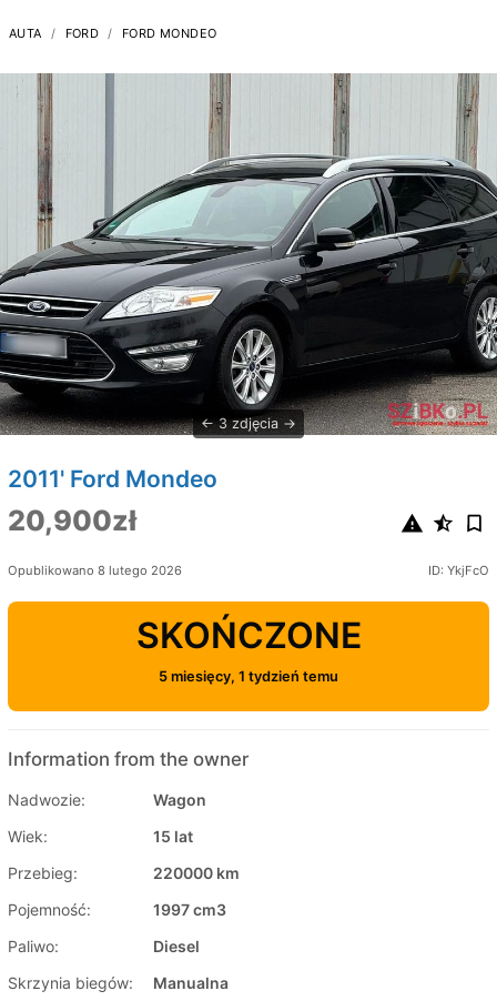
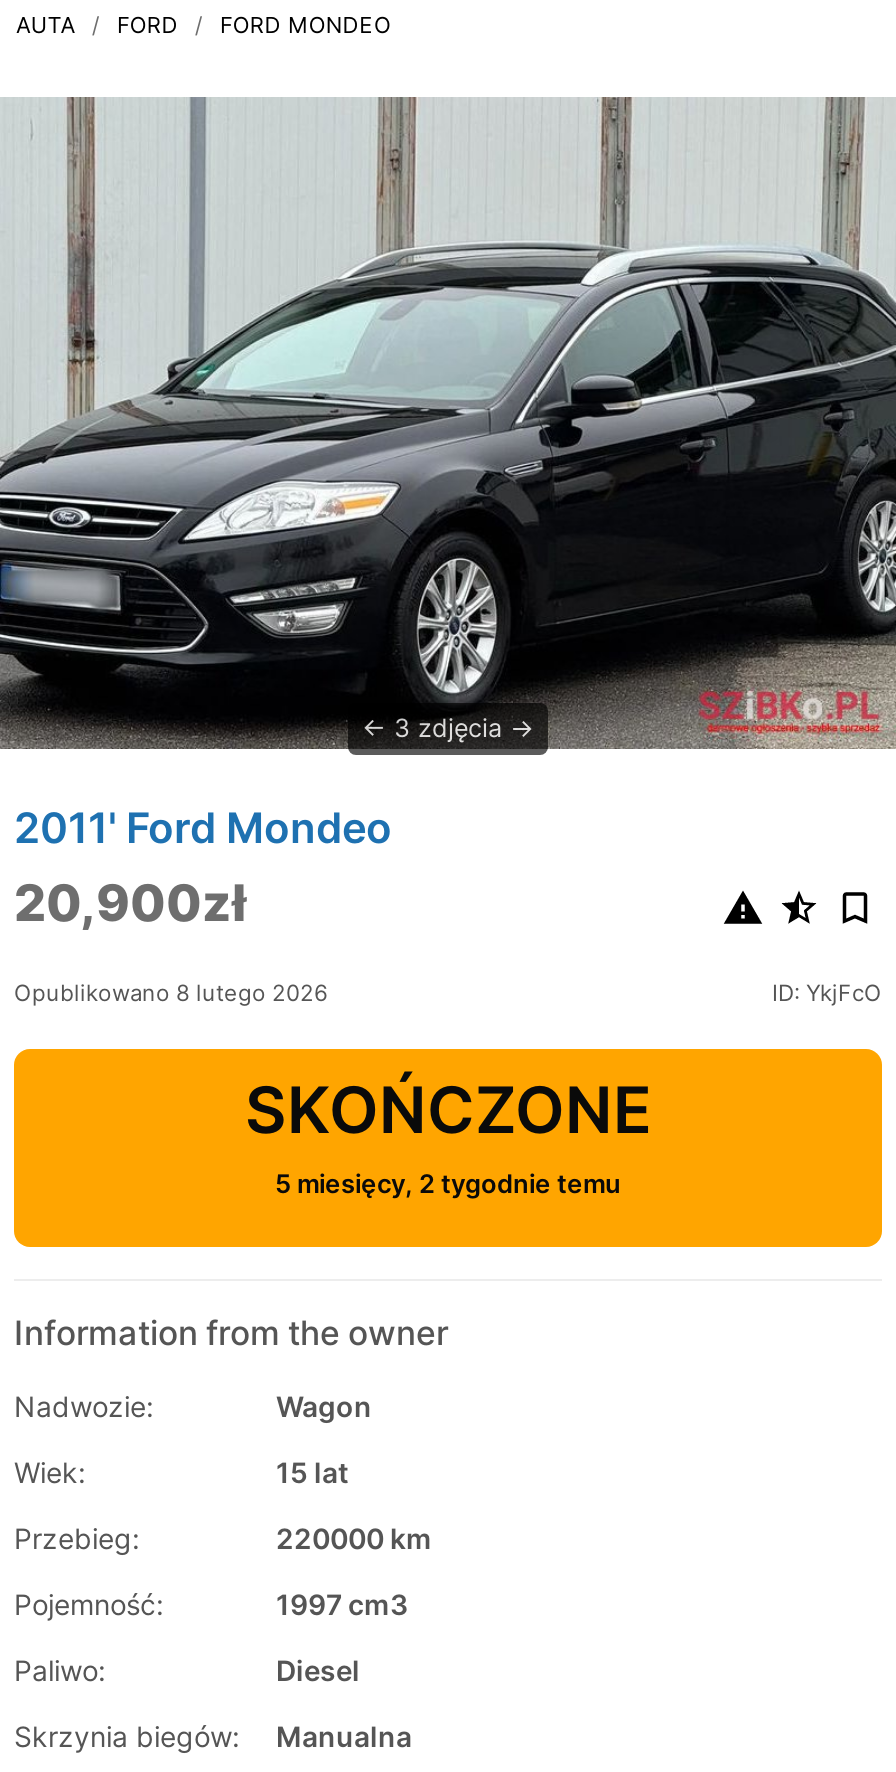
- 5 miesięcy, 1 tydzień temu
+ 5 miesięcy, 2 tygodnie temu
